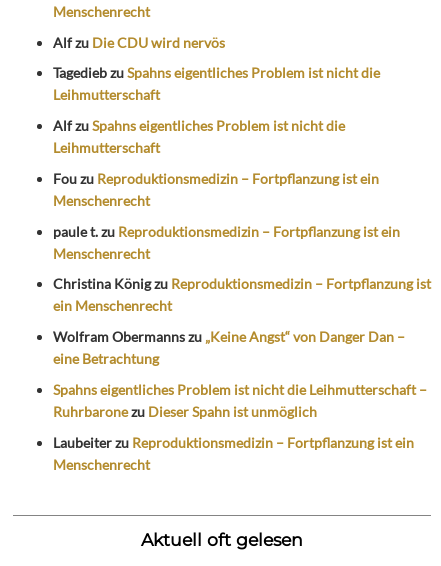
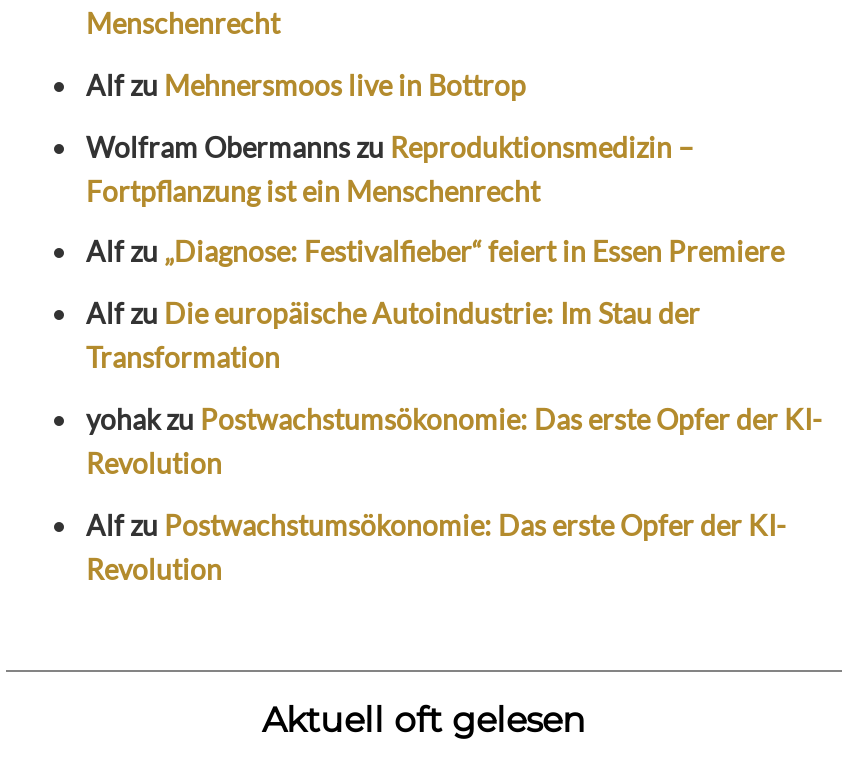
- Alf zu Die CDU wird nervös
- Tagedieb zu Spahns eigentliches Problem ist nicht die
- Leihmutterschaft
- Alf zu Spahns eigentliches Problem ist nicht die
- Leihmutterschaft
- Fou zu Reproduktionsmedizin – Fortpflanzung ist ein
- Menschenrecht
- paule t. zu Reproduktionsmedizin – Fortpflanzung ist ein
- Menschenrecht
- Christina Königzu Reproduktionsmedizin – Fortpflanzung ist
- ein Menschenrecht
- Wolfram Obermanns zu „Keine Angst“ von Danger Dan –
- eine Betrachtung
- Spahns eigentliches Problem ist nicht die Leihmutterschaft –
- Ruhrbarone zu Dieser Spahn ist unmöglich
- Laubeiter zu Reproduktionsmedizin – Fortpflanzung ist ein
- Menschenrecht
+ Alf zu Mehnersmoos live in Bottrop
+ Wolfram Obermanns zu Reproduktionsmedizin –
+ Fortpflanzung ist ein Menschenrecht
+ Alf zu „Diagnose: Festivalfieber“ feiert in Essen Premiere
+ Alf zu Die europäische Autoindustrie: Im Stau der
+ Transformation
+ yohak zu Postwachstumsökonomie: Das erste Opfer der KI-
+ Revolution
+ Alf zu Postwachstumsökonomie: Das erste Opfer der KI-
+ Revolution
